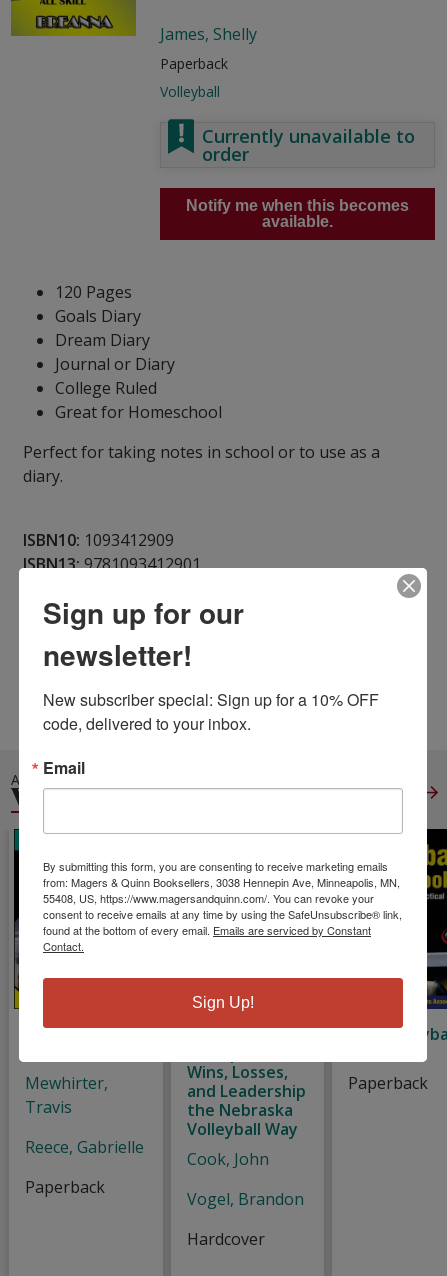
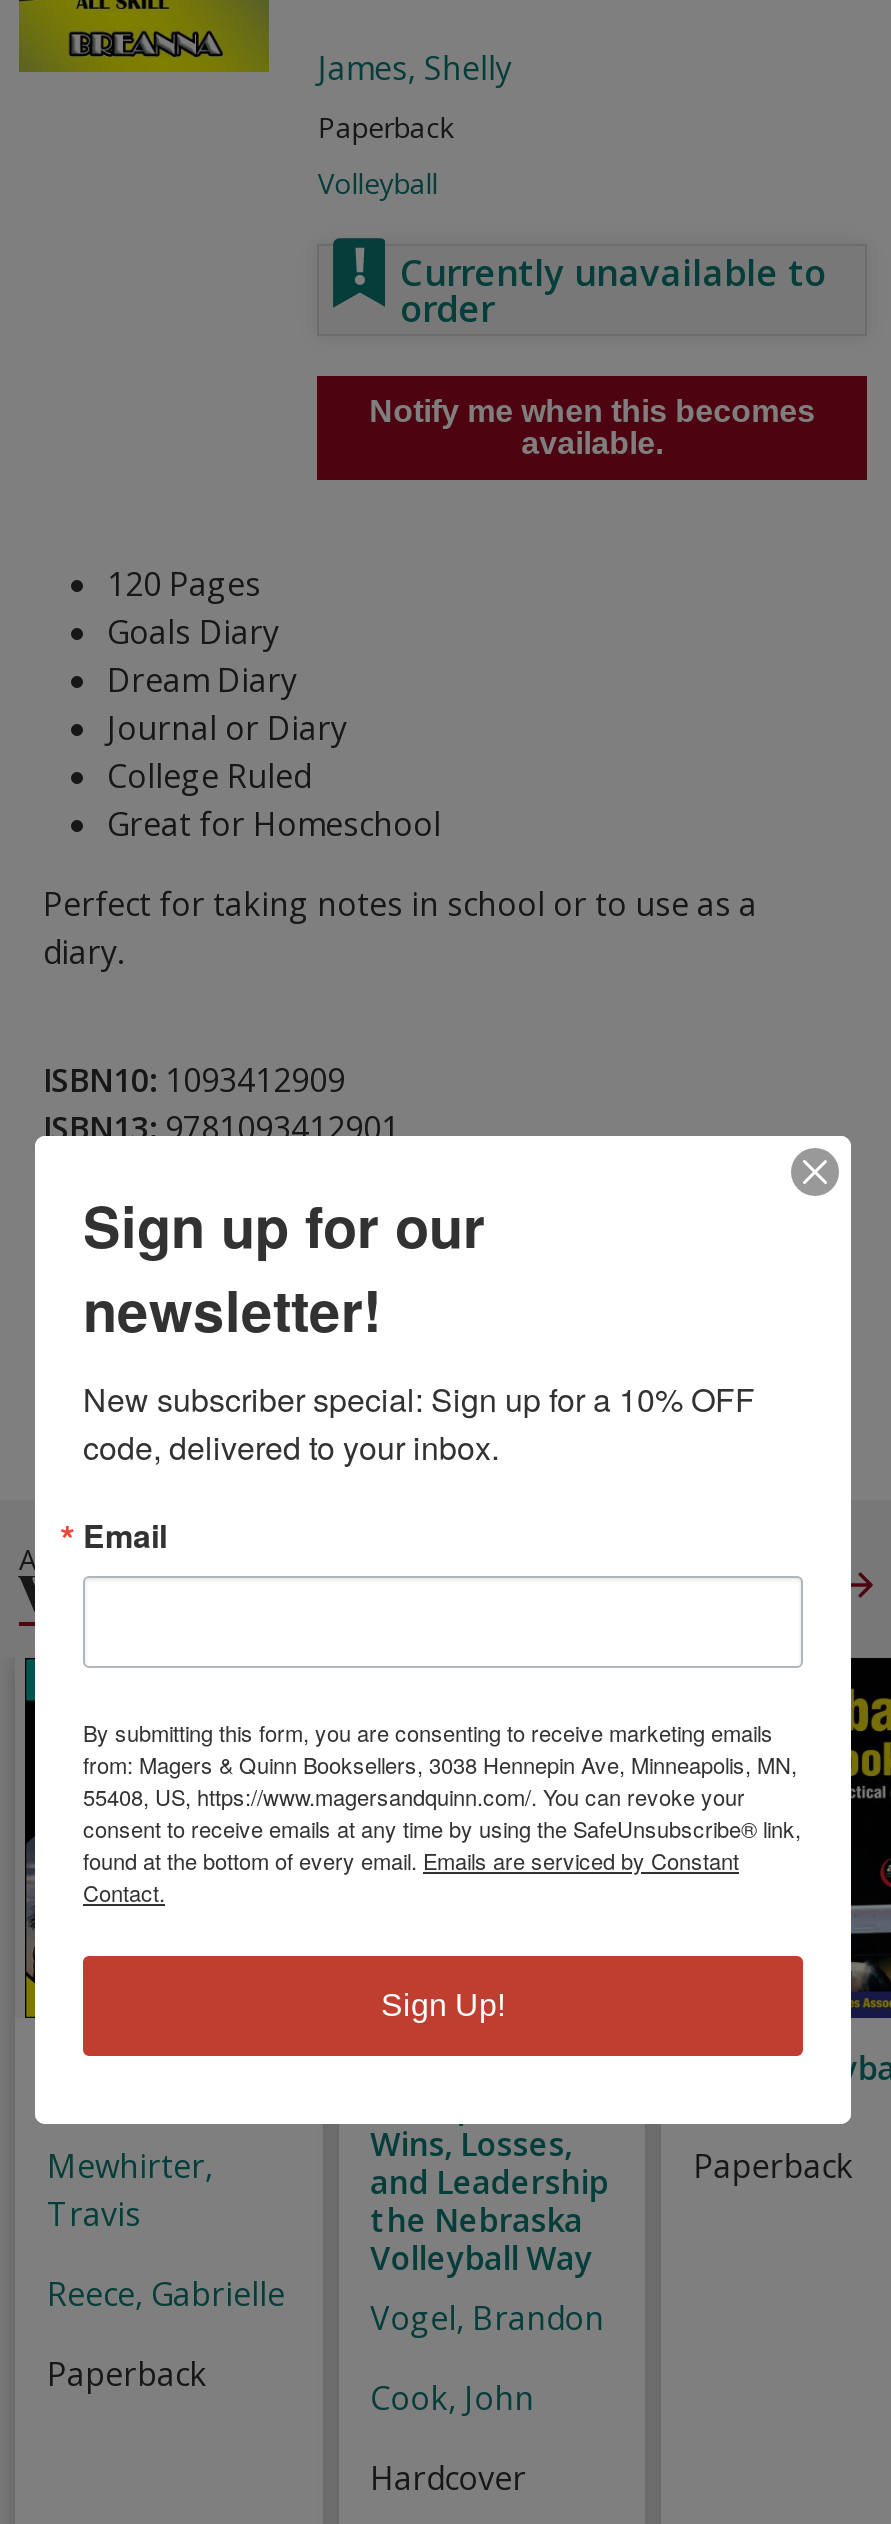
moved down: Cook, John

moved up: Vogel, Brandon
